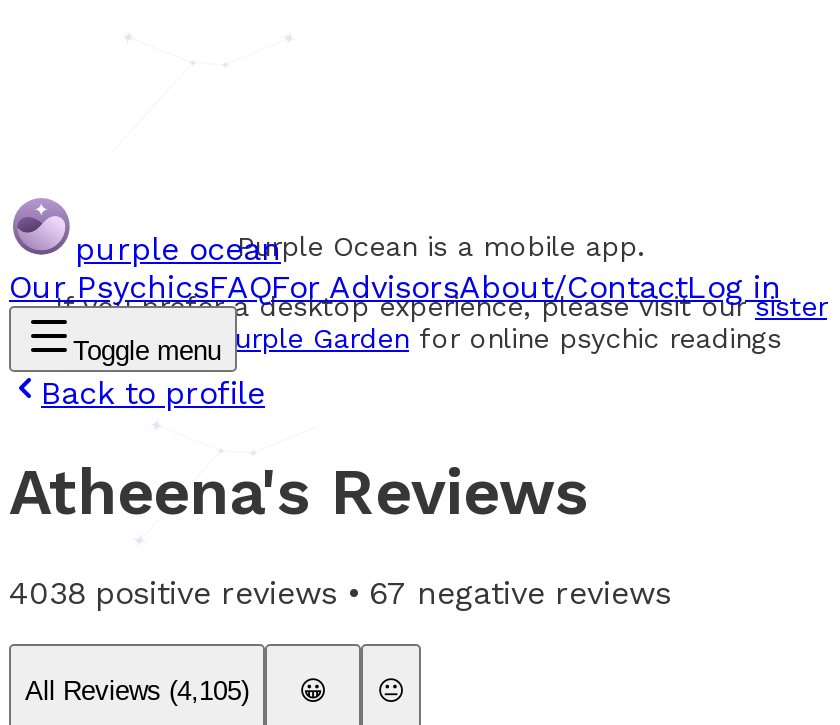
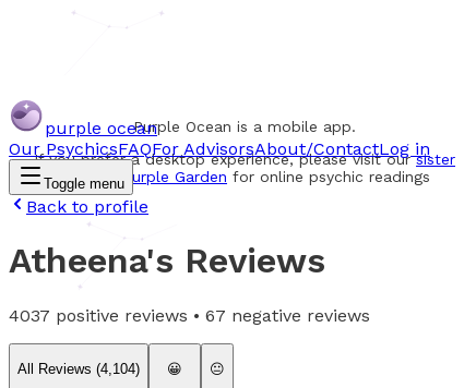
- 4038 positive reviews • 67 negative reviews
+ 4037 positive reviews • 67 negative reviews

- All Reviews (4,105)
+ All Reviews (4,104)
